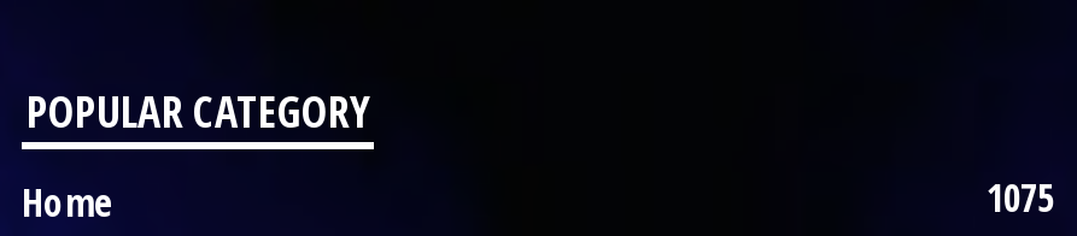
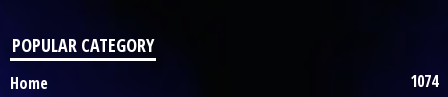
- 1075
+ 1074
